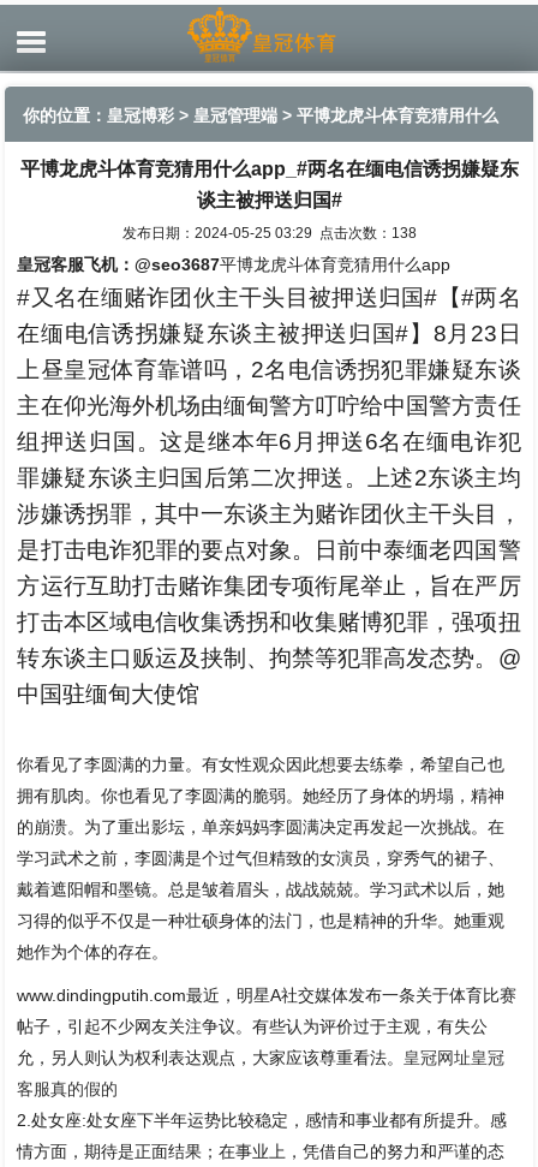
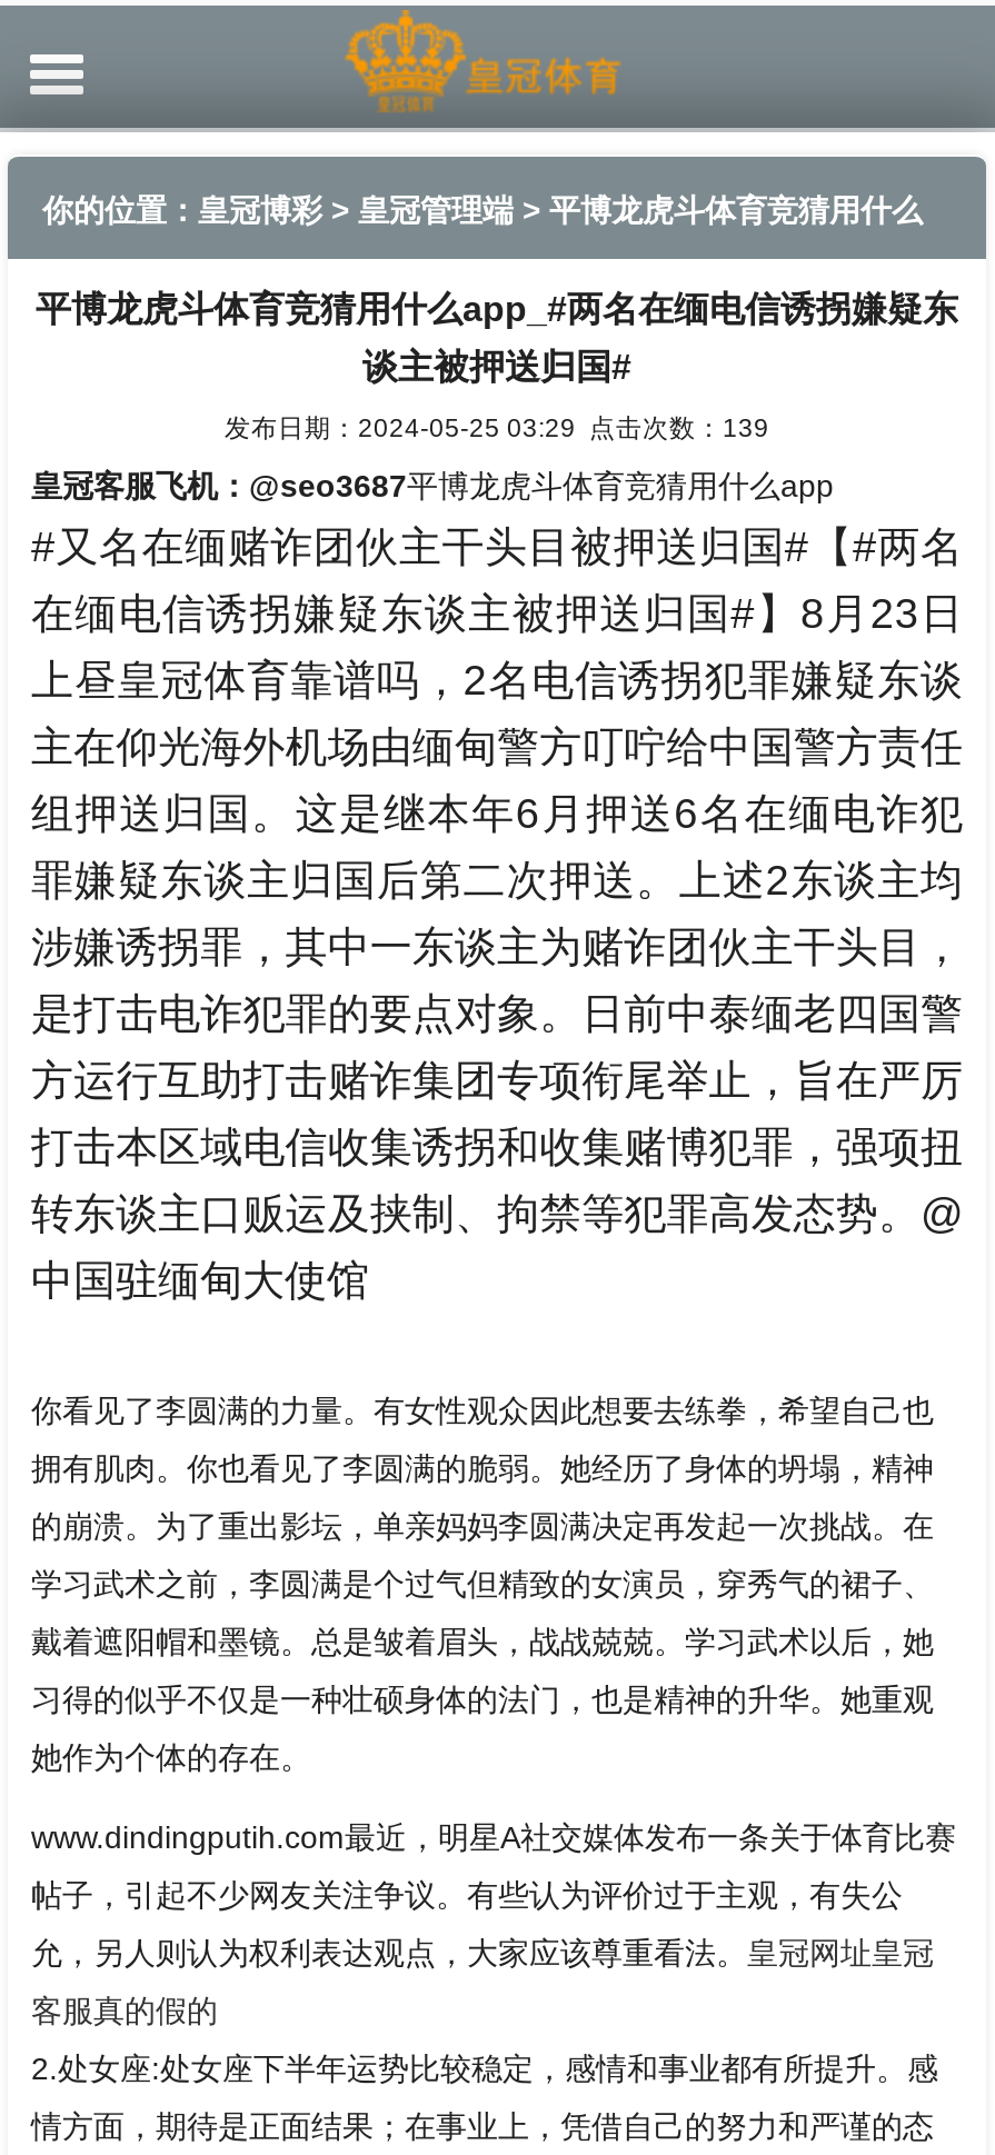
- 发布日期：2024-05-25 03:29 点击次数：138
+ 发布日期：2024-05-25 03:29 点击次数：139
